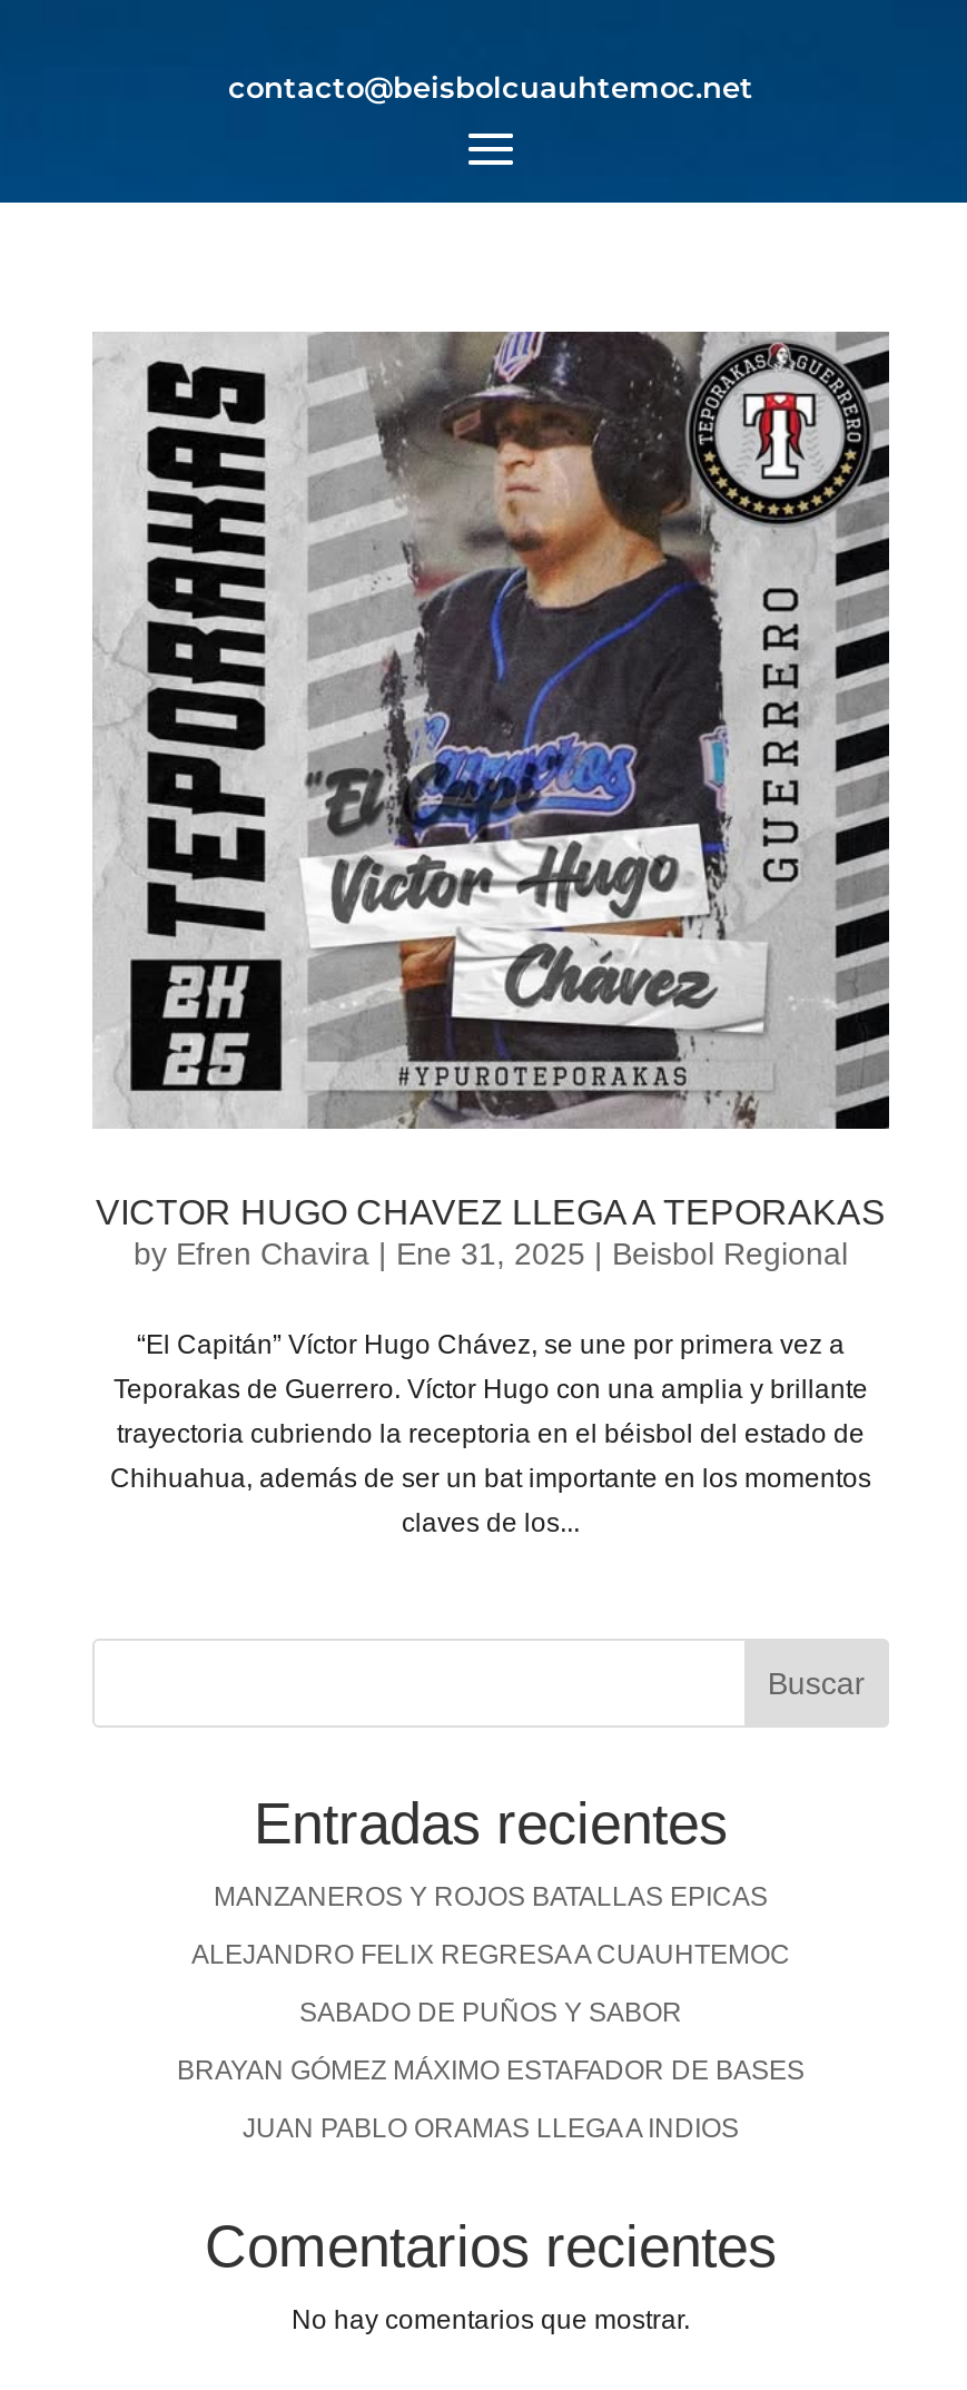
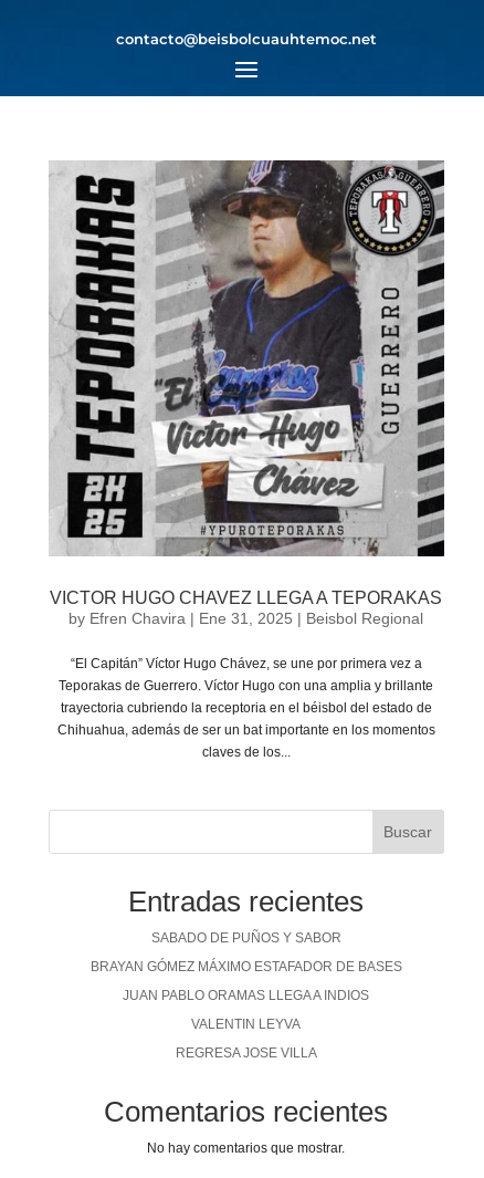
- MANZANEROS Y ROJOS BATALLAS EPICAS
- ALEJANDRO FELIX REGRESA A CUAUHTEMOC

moved up: SABADO DE PUÑOS Y SABOR | BRAYAN GÓMEZ MÁXIMO ESTAFADOR DE BASES | JUAN PABLO ORAMAS LLEGA A INDIOS

+ VALENTIN LEYVA
+ REGRESA JOSE VILLA
